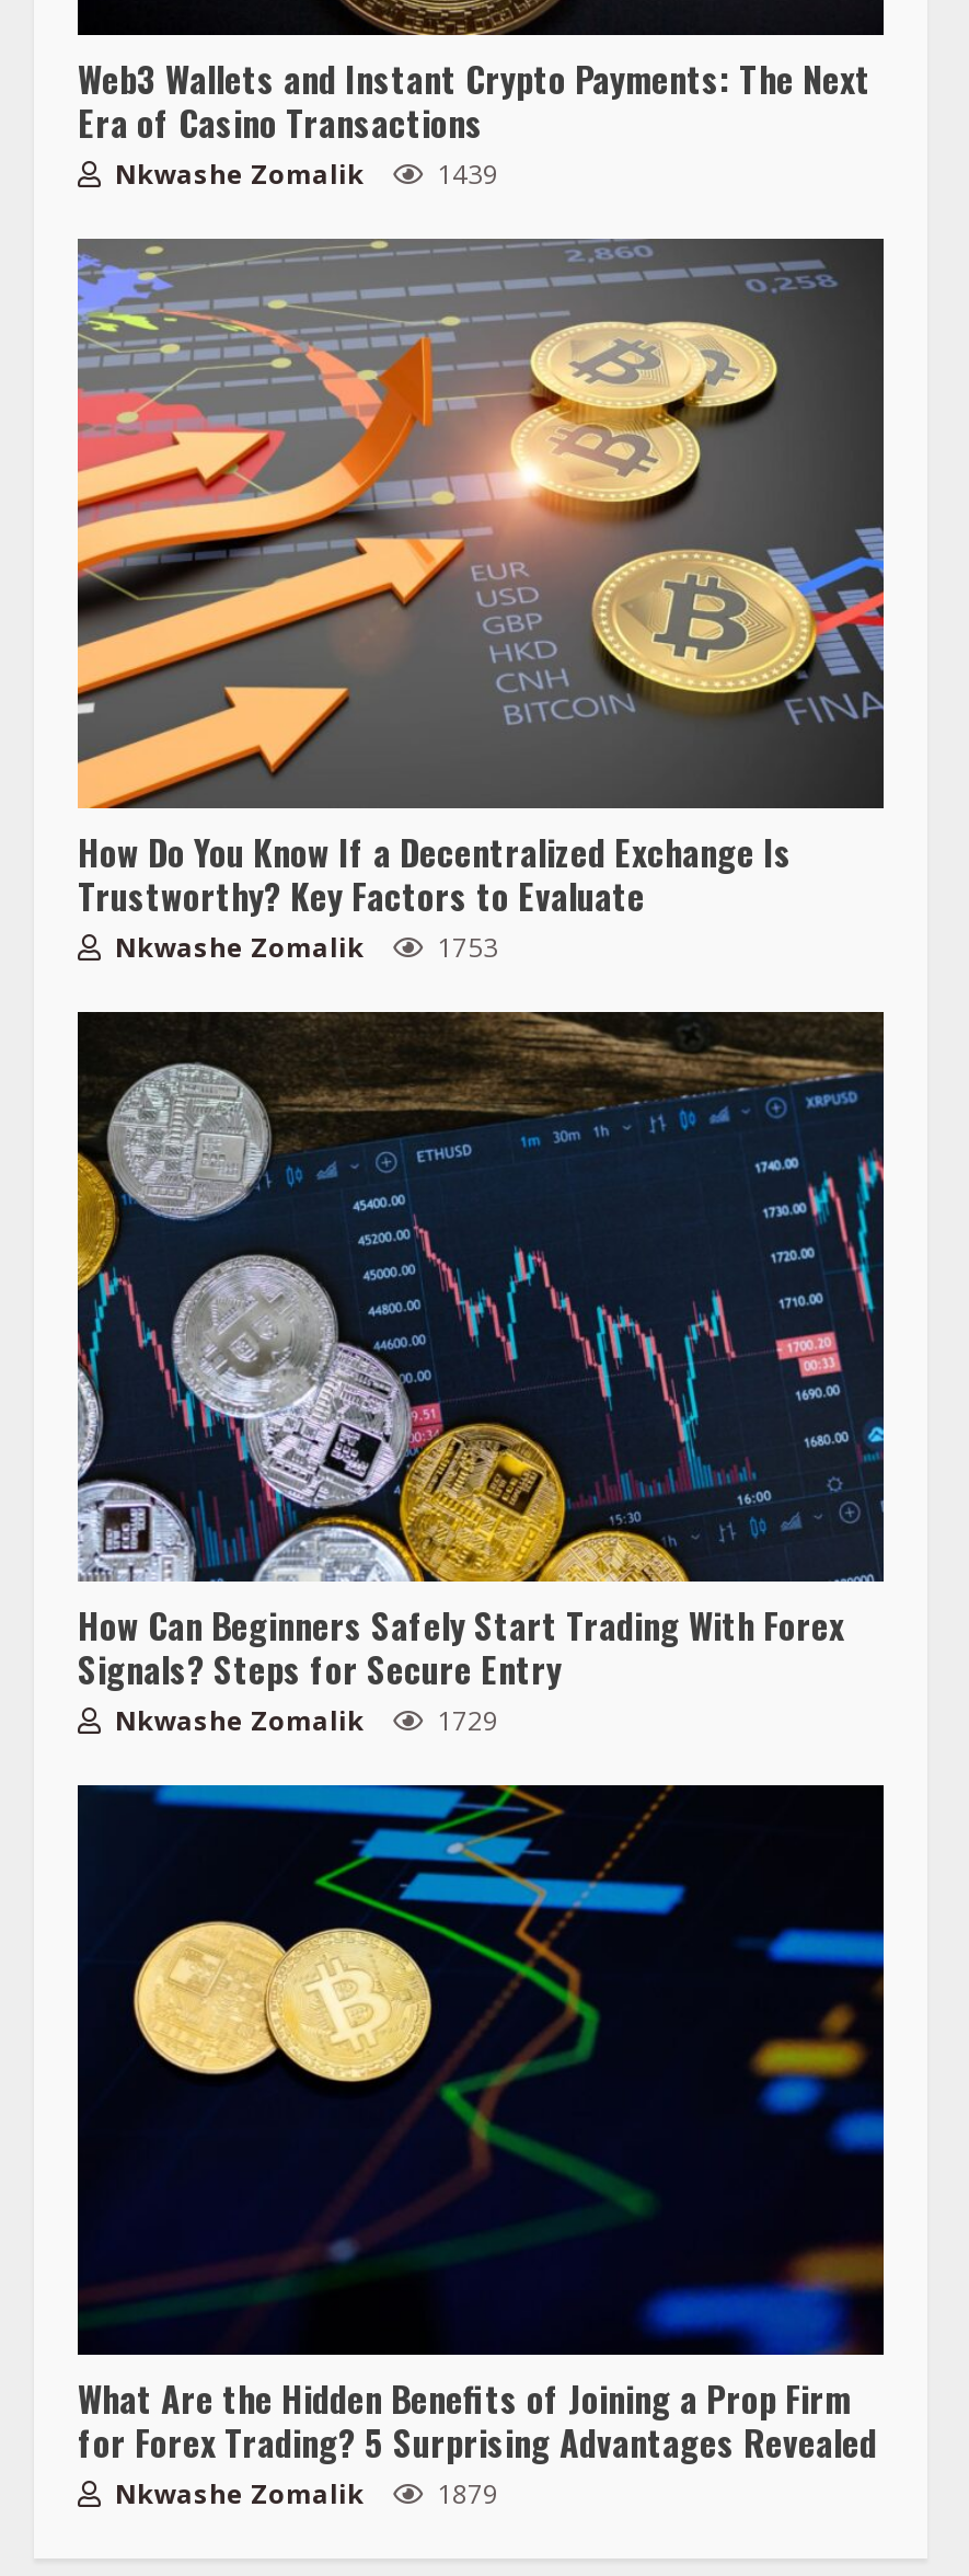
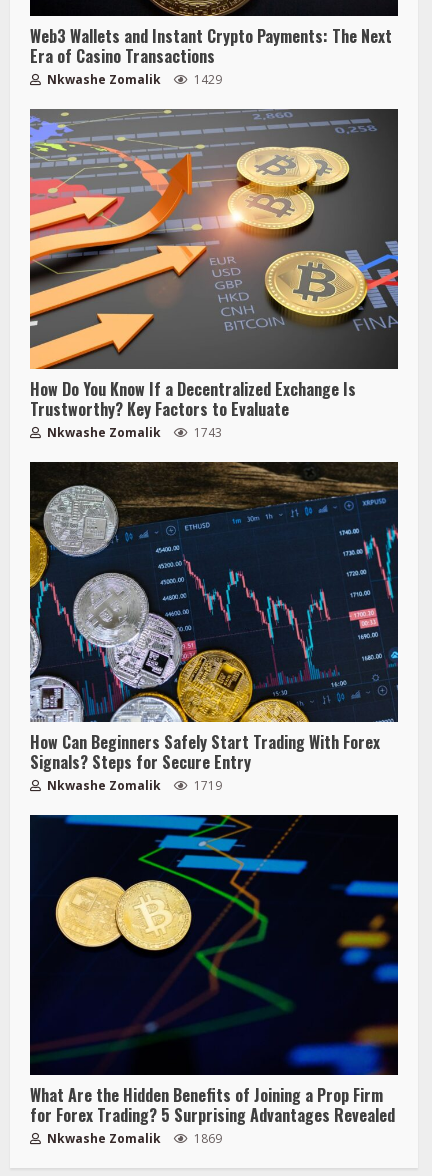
- Nkwashe Zomalik 1439
+ Nkwashe Zomalik 1429

- Nkwashe Zomalik 1753
+ Nkwashe Zomalik 1743

- Nkwashe Zomalik 1729
+ Nkwashe Zomalik 1719

- Nkwashe Zomalik 1879
+ Nkwashe Zomalik 1869
